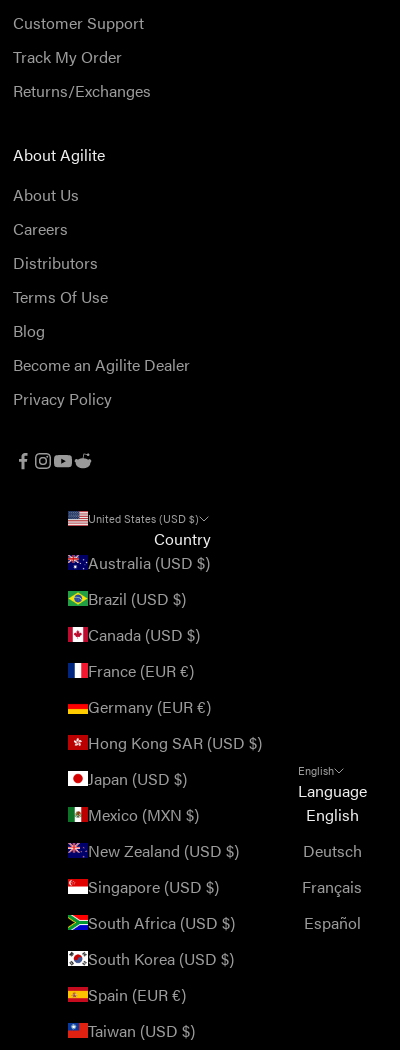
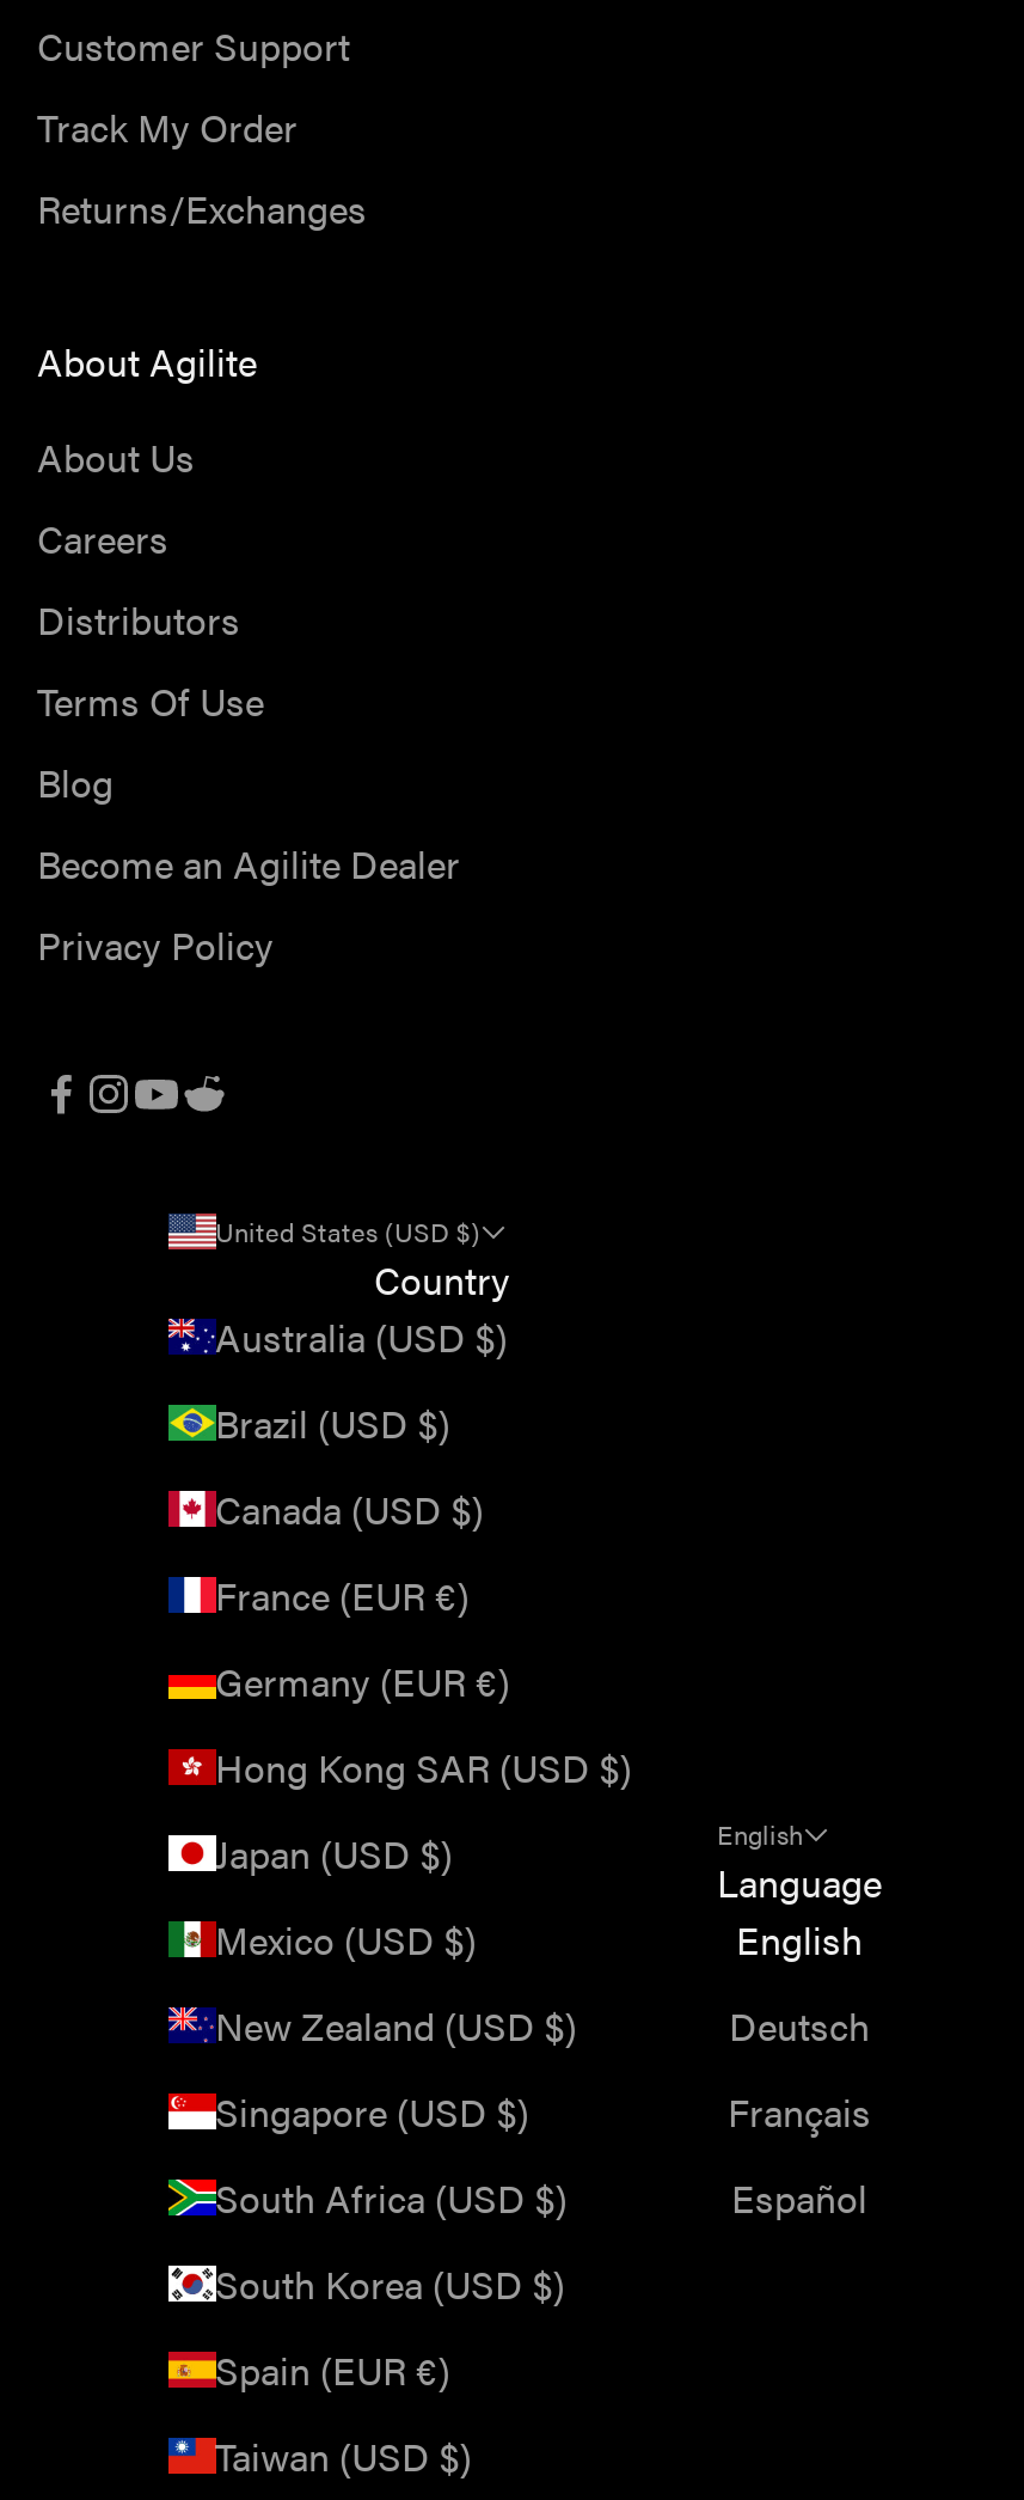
- Mexico (MXN $)
+ Mexico (USD $)
